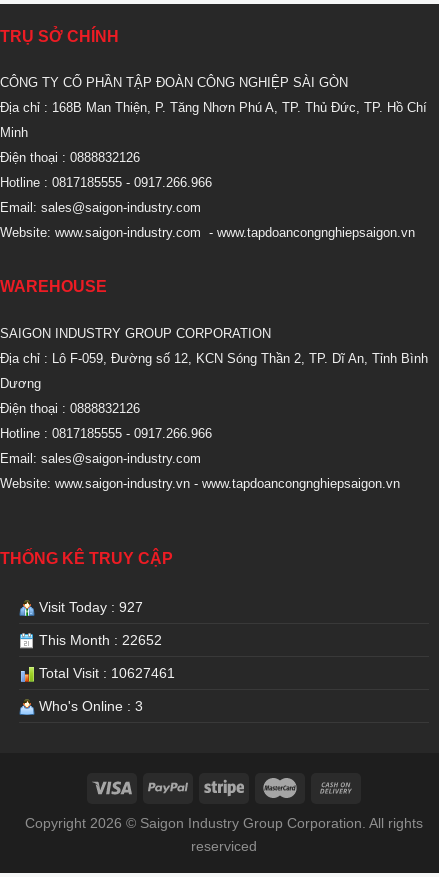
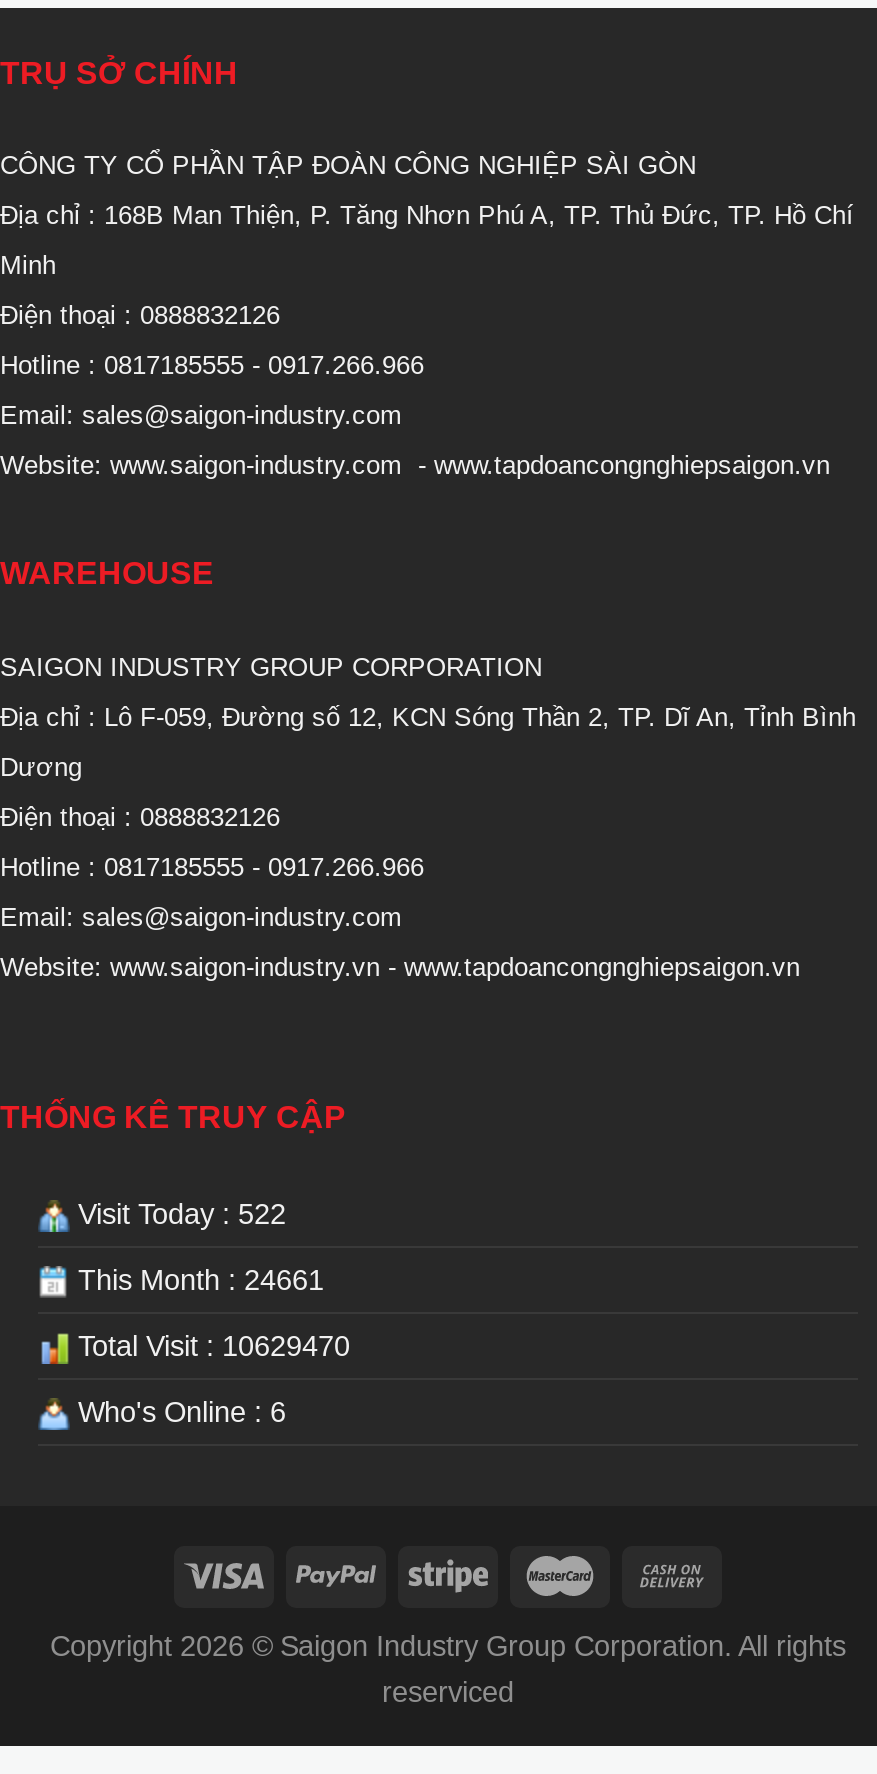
- Visit Today : 927
+ Visit Today : 522

- This Month : 22652
+ This Month : 24661

- Total Visit : 10627461
+ Total Visit : 10629470

- Who's Online : 3
+ Who's Online : 6
